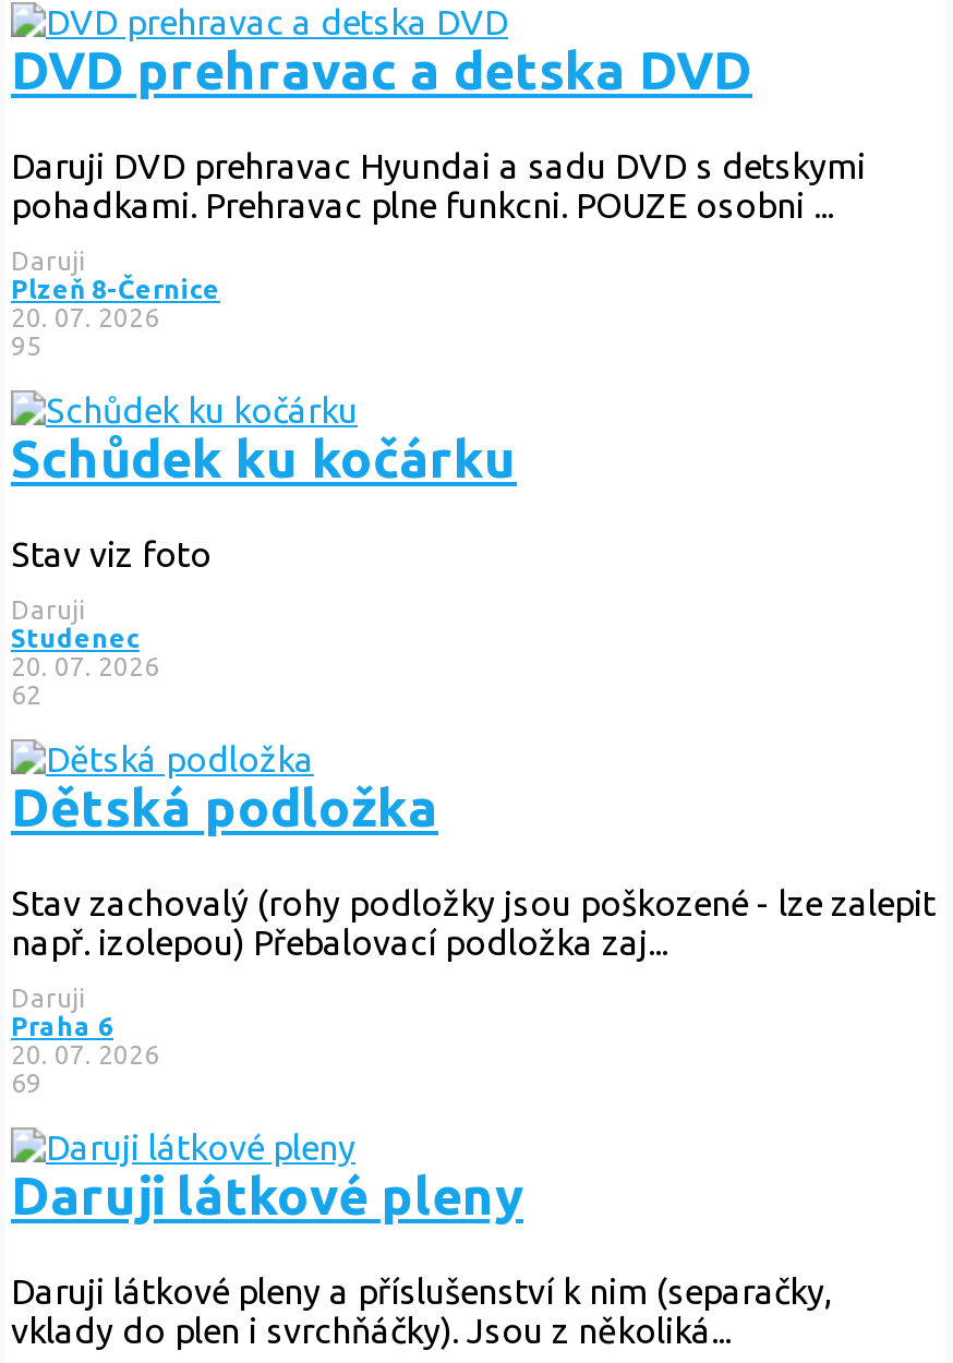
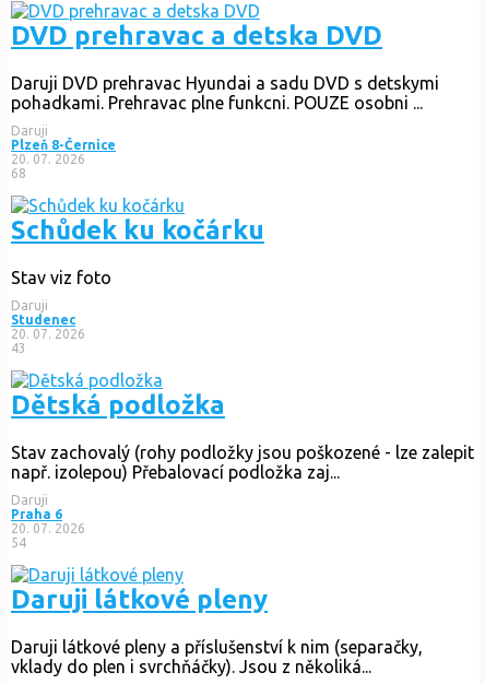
- 95
+ 68

- 62
+ 43

- 69
+ 54
